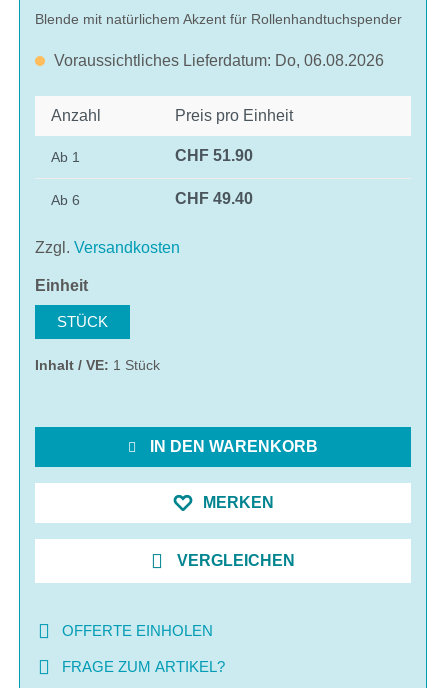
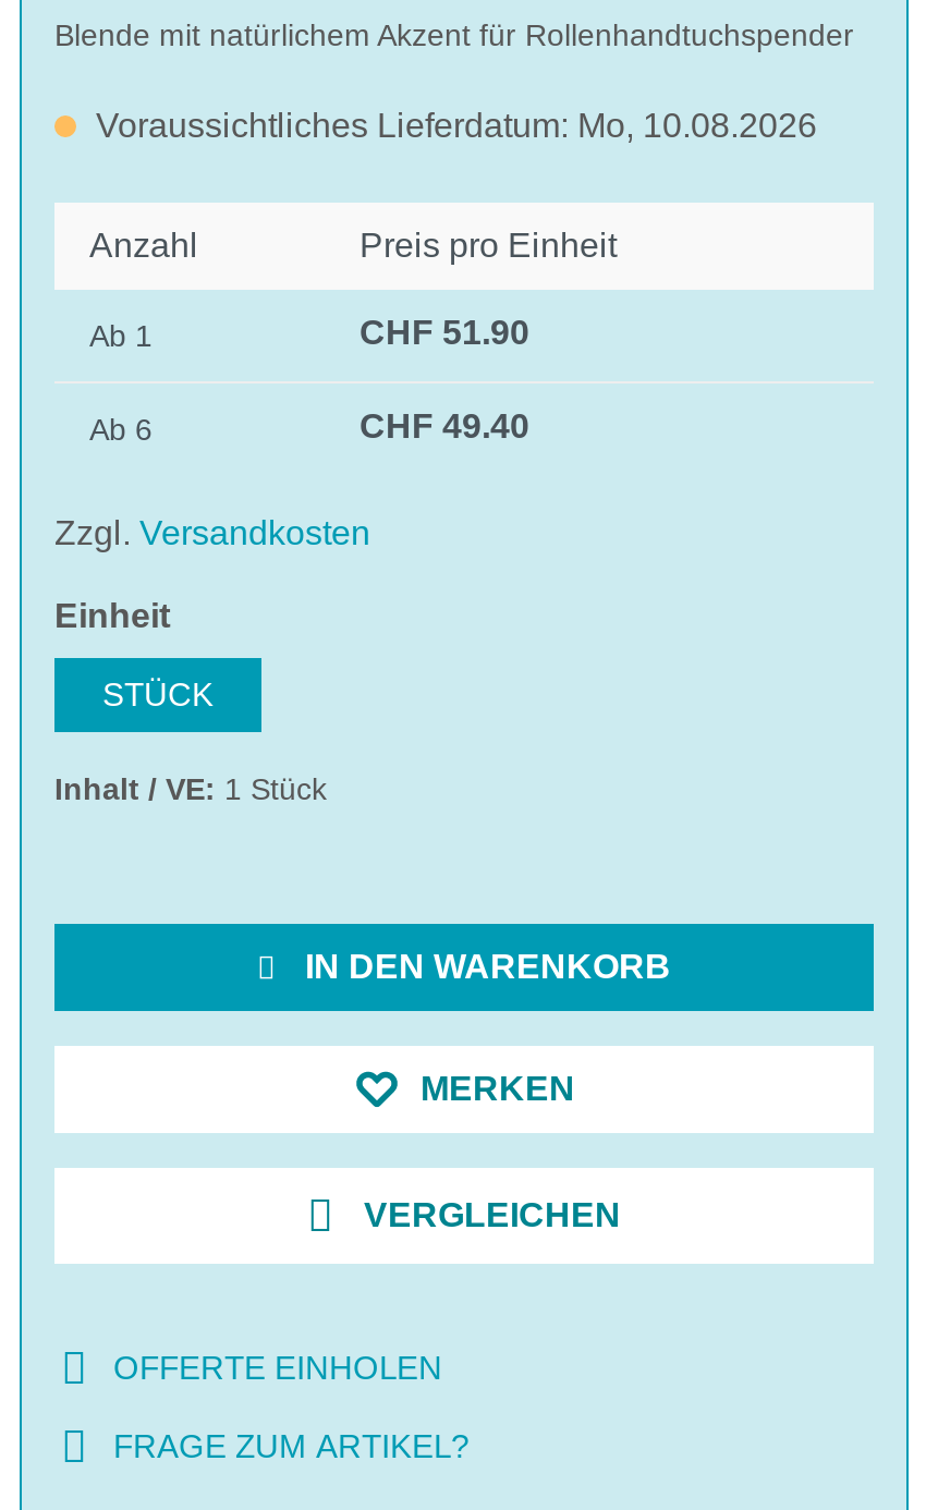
- Voraussichtliches Lieferdatum: Do, 06.08.2026
+ Voraussichtliches Lieferdatum: Mo, 10.08.2026
